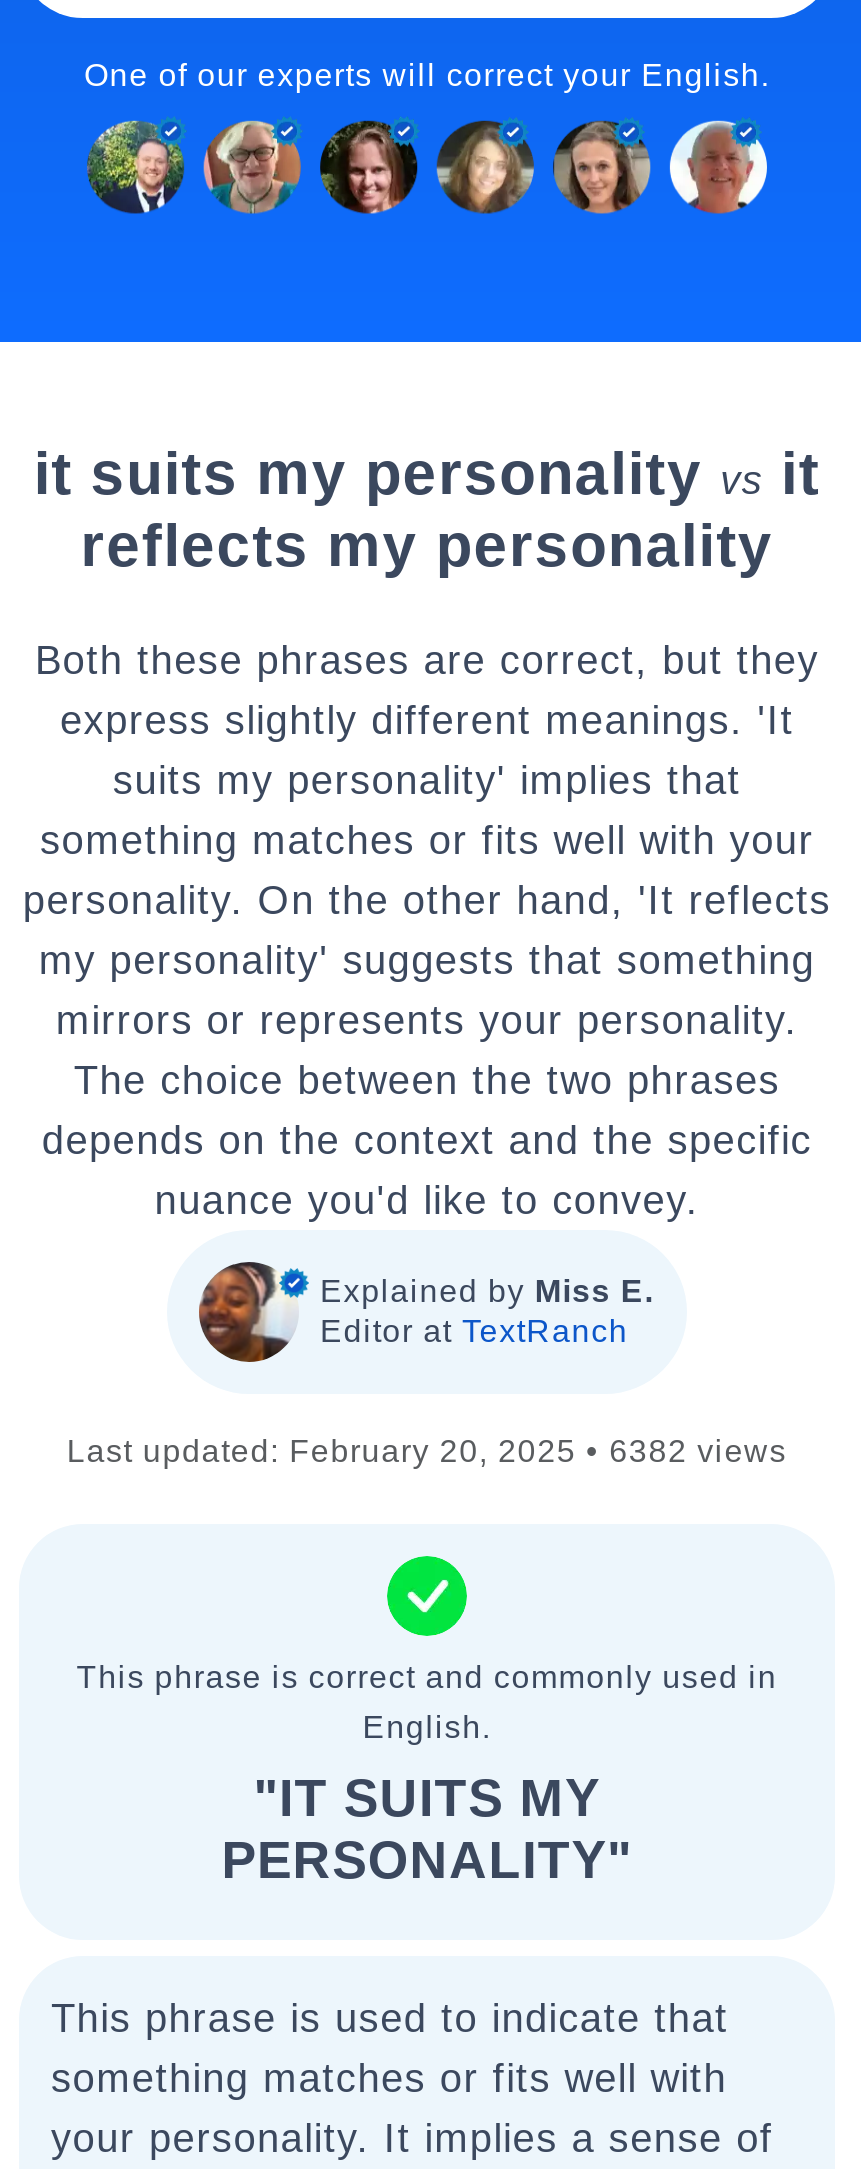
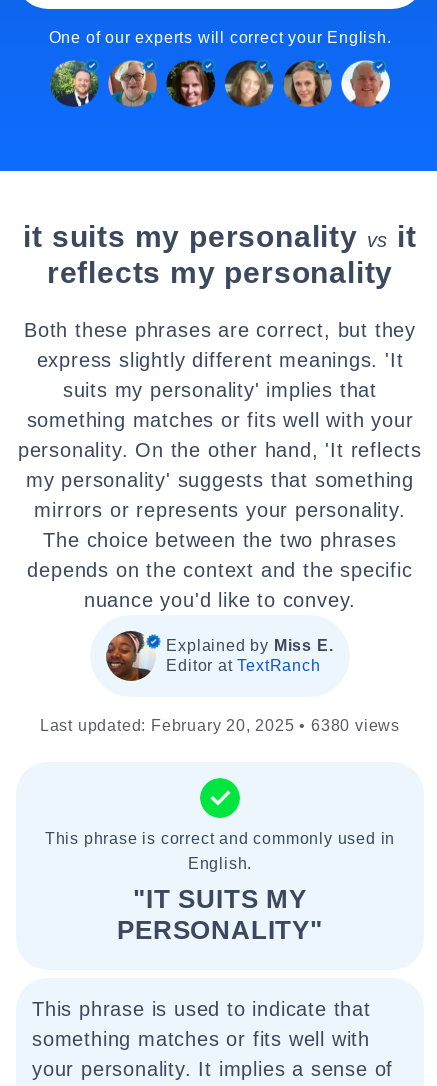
- Last updated: February 20, 2025 • 6382 views
+ Last updated: February 20, 2025 • 6380 views
